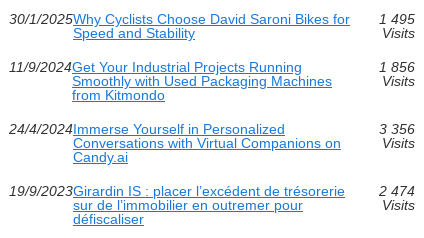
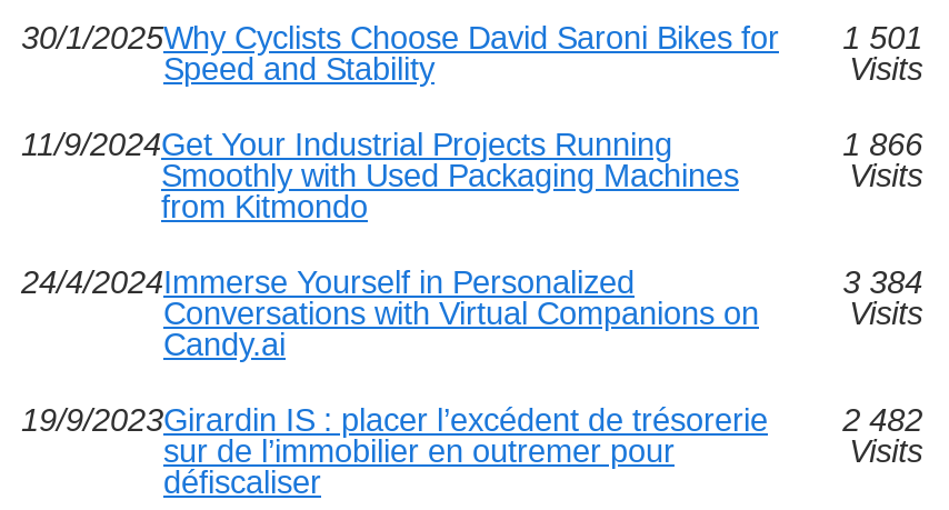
- 30/1/2025Why Cyclists Choose David Saroni Bikes for 1 495
+ 30/1/2025Why Cyclists Choose David Saroni Bikes for 1 501

- 1 856
+ 1 866

- 3 356
+ 3 384

- 2 474
+ 2 482
